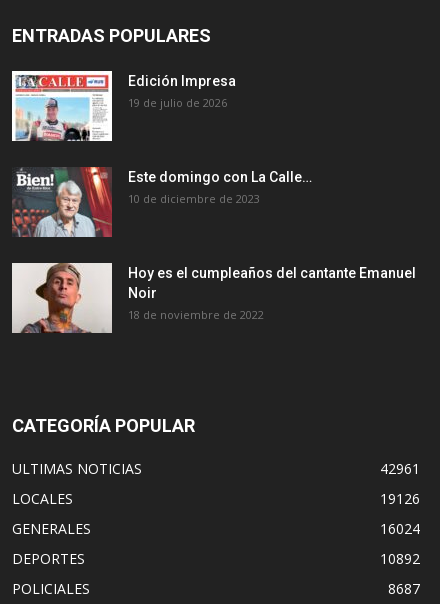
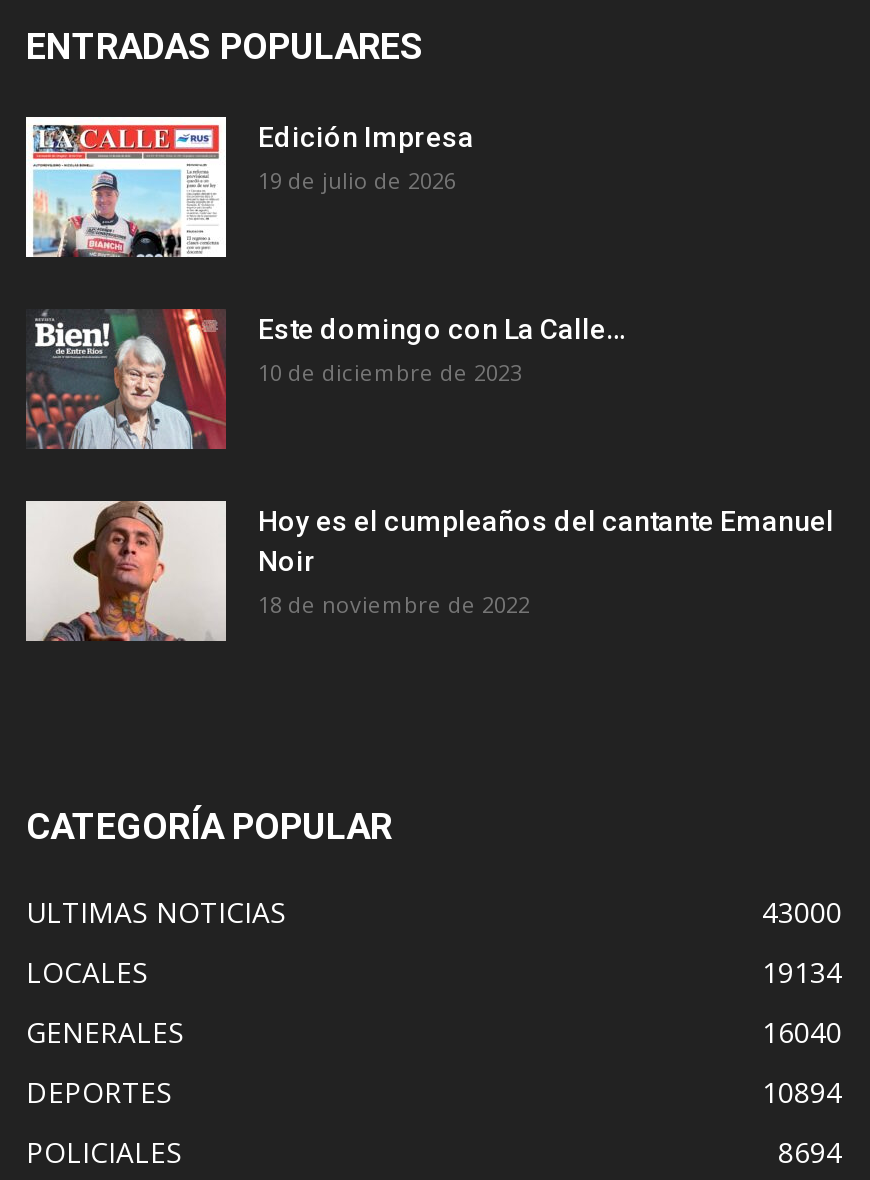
- 42961
+ 43000

- 19126
+ 19134

- 16024
+ 16040

- 10892
+ 10894

- 8687
+ 8694
